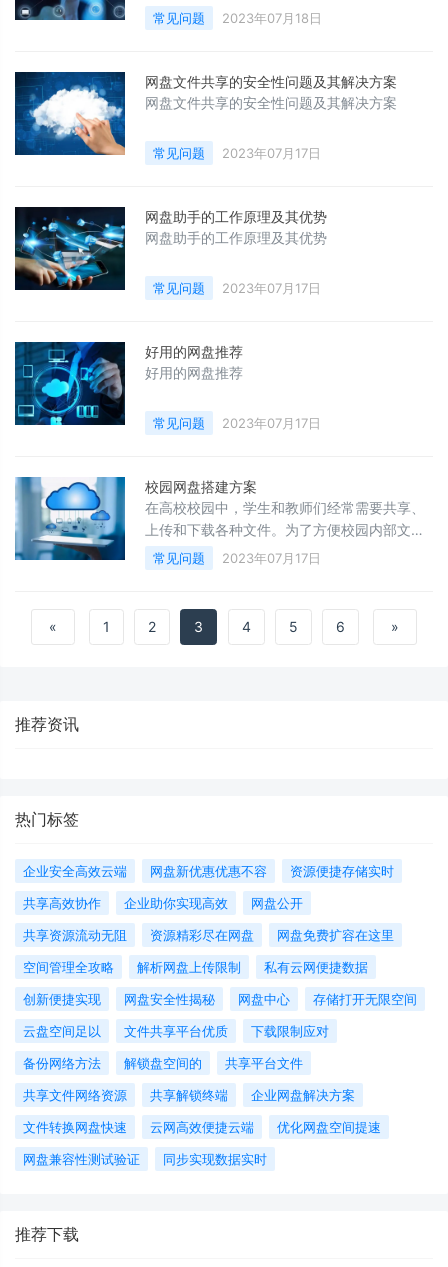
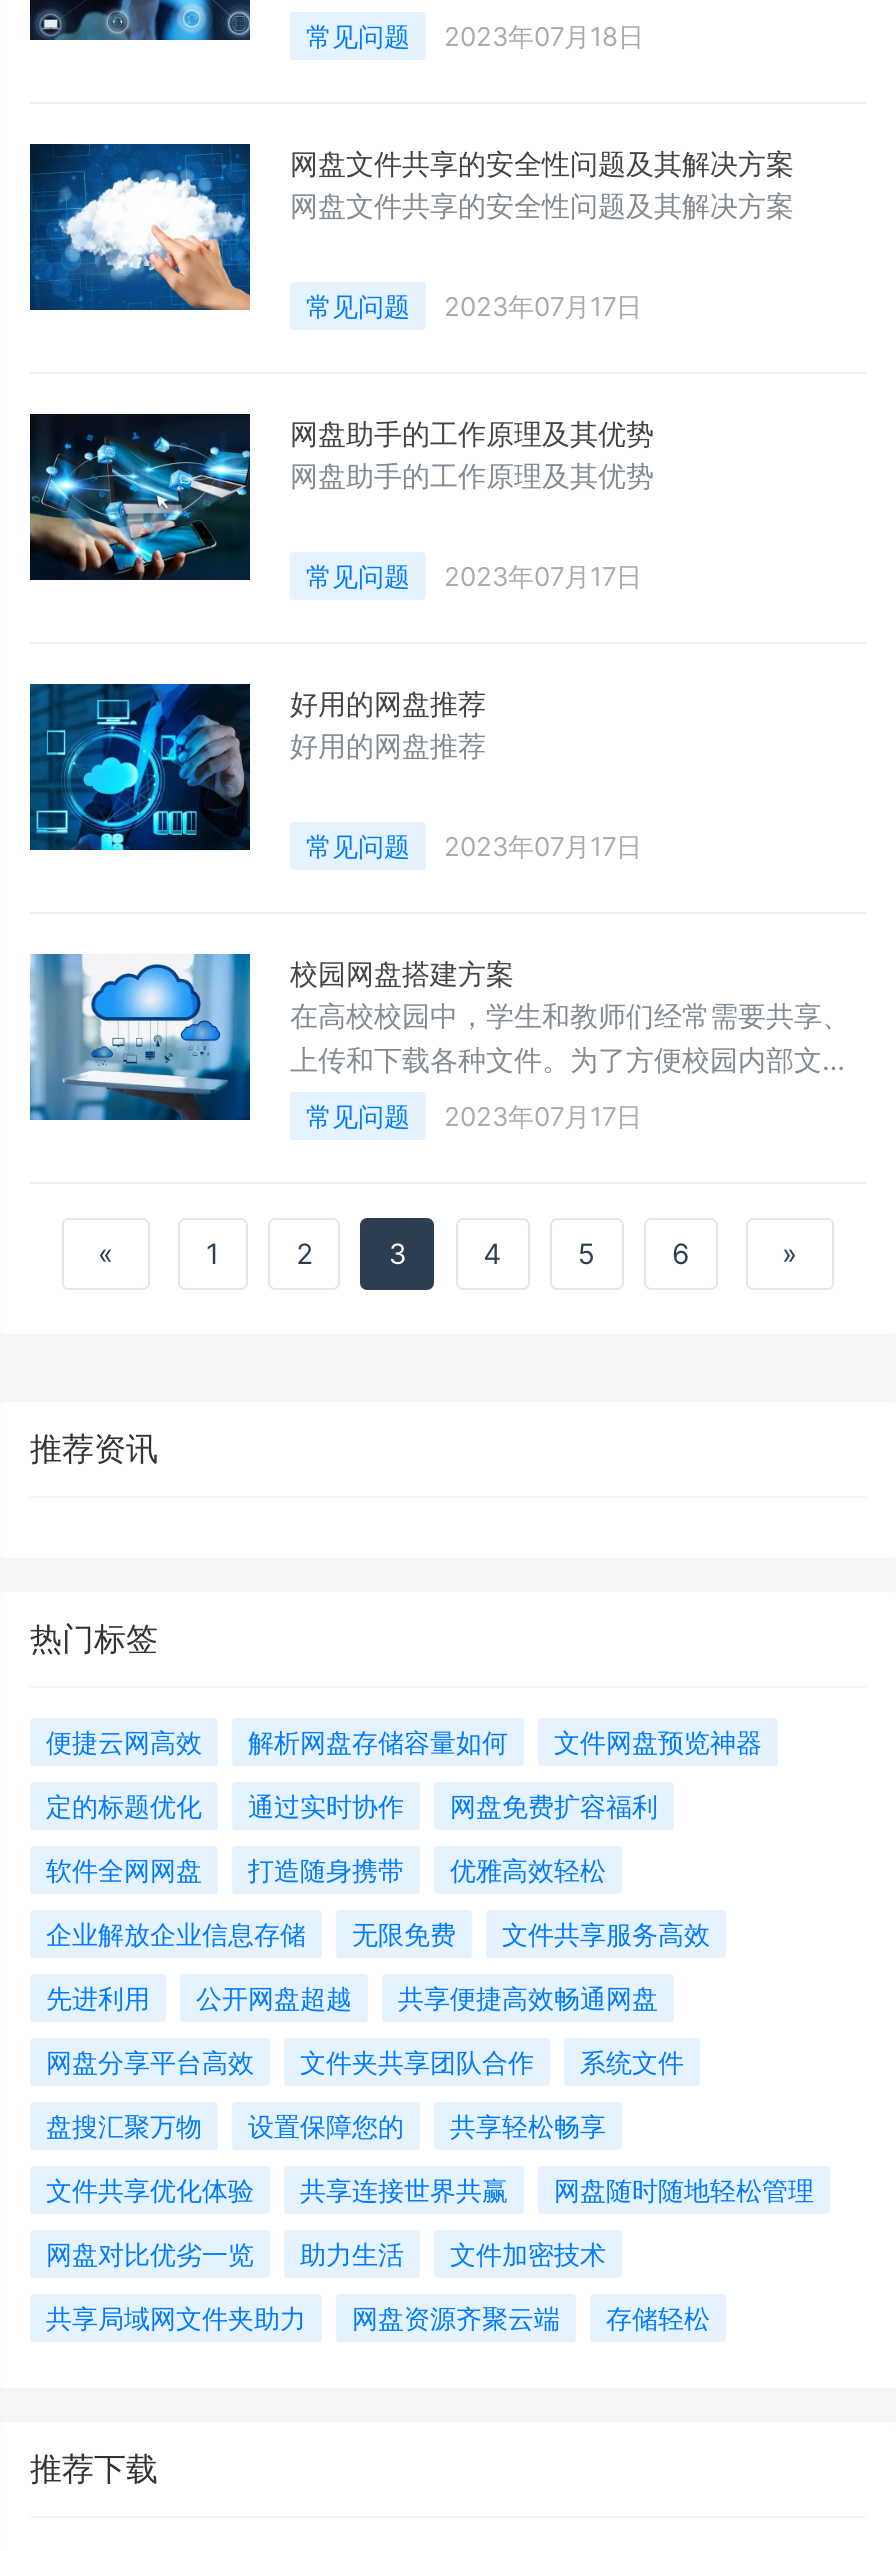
- 企业安全高效云端
- 网盘新优惠优惠不容
- 资源便捷存储实时
+ 便捷云网高效
+ 解析网盘存储容量如何
+ 文件网盘预览神器

- 共享高效协作
- 企业助你实现高效
- 网盘公开
+ 定的标题优化
+ 通过实时协作
+ 网盘免费扩容福利

- 共享资源流动无阻
- 资源精彩尽在网盘
- 网盘免费扩容在这里
+ 软件全网网盘
+ 打造随身携带
+ 优雅高效轻松

- 空间管理全攻略
- 解析网盘上传限制
- 私有云网便捷数据
+ 企业解放企业信息存储
+ 无限免费
+ 文件共享服务高效

- 创新便捷实现
- 网盘安全性揭秘
- 网盘中心
- 存储打开无限空间
+ 先进利用
+ 公开网盘超越
+ 共享便捷高效畅通网盘

- 云盘空间足以
- 文件共享平台优质
- 下载限制应对
+ 网盘分享平台高效
+ 文件夹共享团队合作
+ 系统文件

- 备份网络方法
- 解锁盘空间的
- 共享平台文件
+ 盘搜汇聚万物
+ 设置保障您的
+ 共享轻松畅享

- 共享文件网络资源
- 共享解锁终端
- 企业网盘解决方案
+ 文件共享优化体验
+ 共享连接世界共赢
+ 网盘随时随地轻松管理

- 文件转换网盘快速
- 云网高效便捷云端
- 优化网盘空间提速
+ 网盘对比优劣一览
+ 助力生活
+ 文件加密技术

- 网盘兼容性测试验证
- 同步实现数据实时
+ 共享局域网文件夹助力
+ 网盘资源齐聚云端
+ 存储轻松
